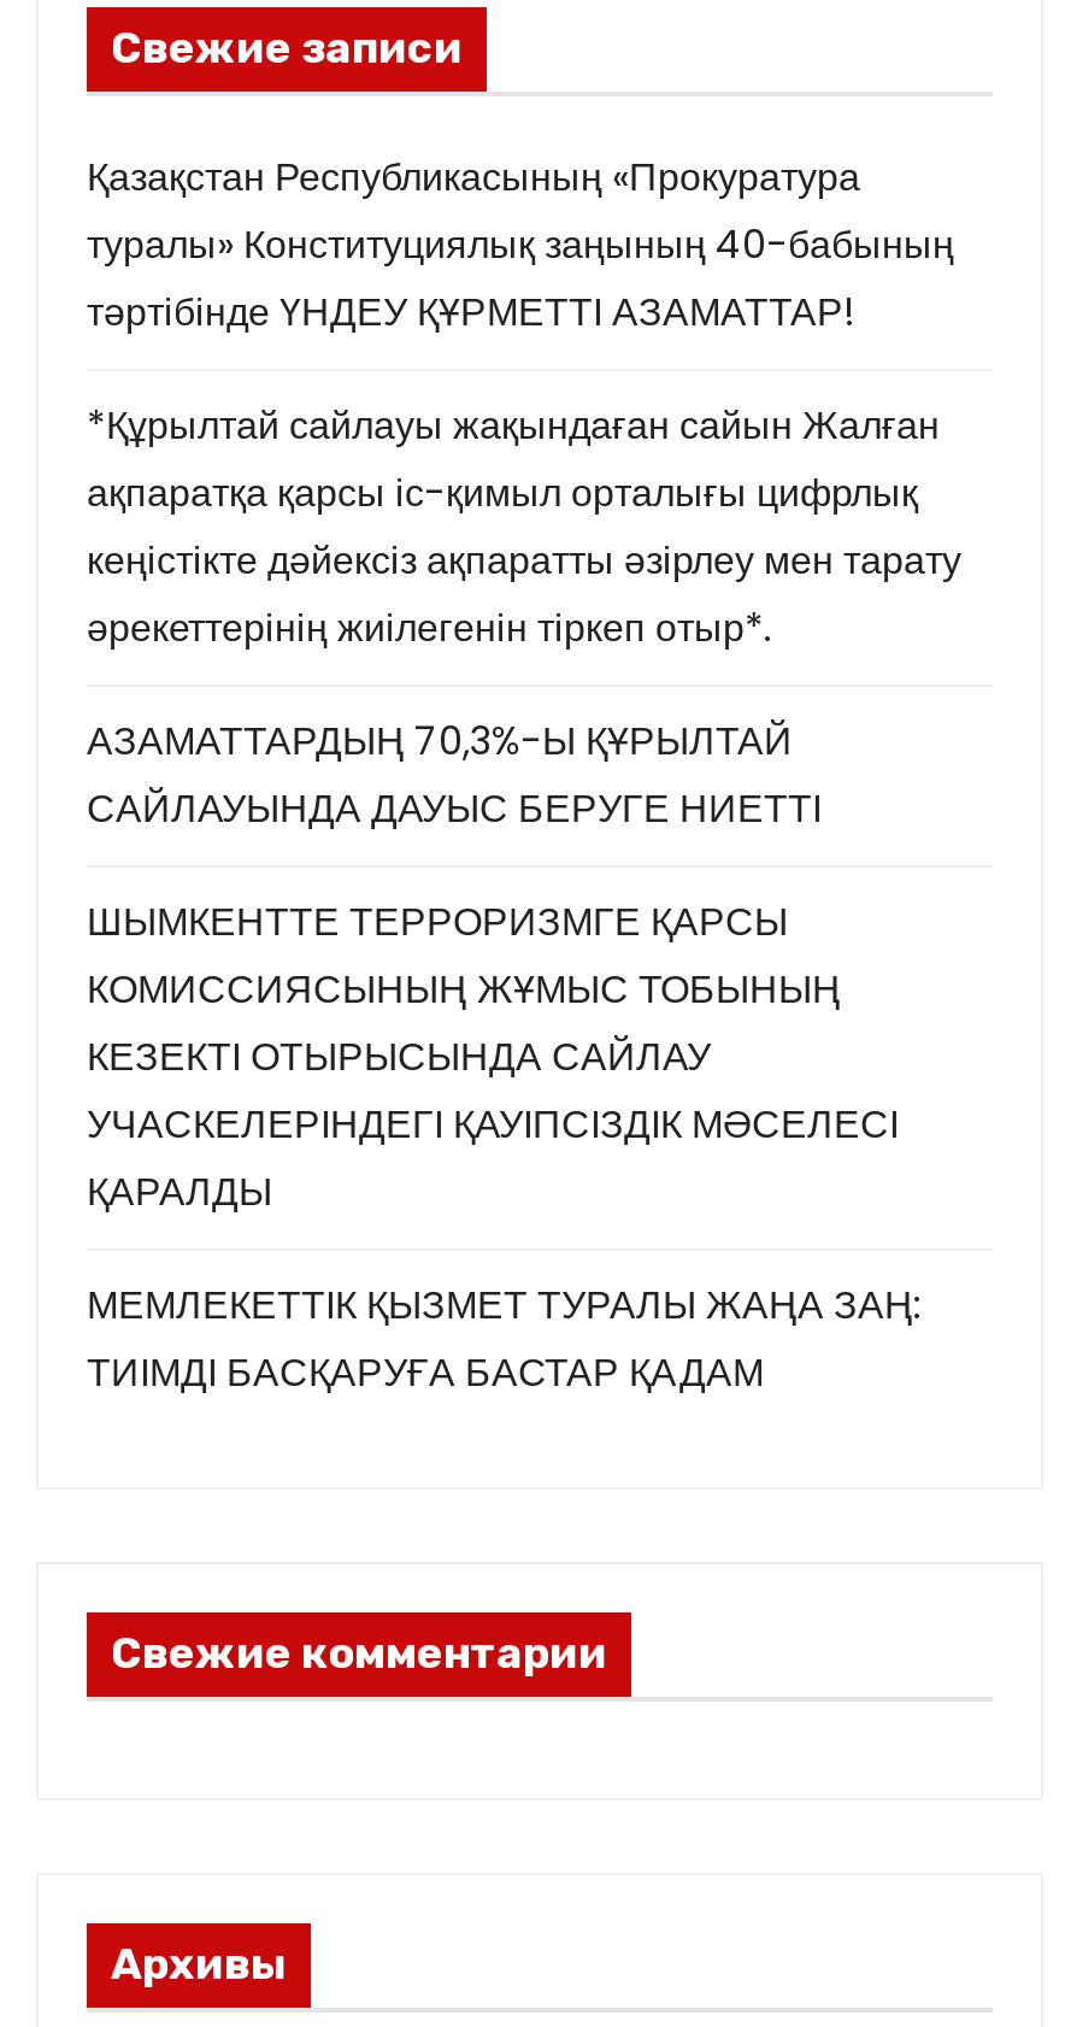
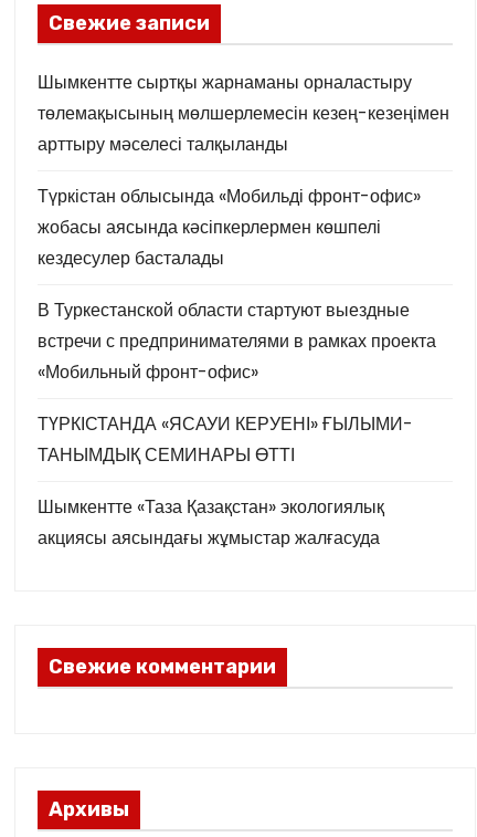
- Қазақстан Республикасының «Прокуратура
- туралы» Конституциялық заңының 40-бабының
- тәртібінде ҮНДЕУ ҚҰРМЕТТІ АЗАМАТТАР!
+ Шымкентте сыртқы жарнаманы орналастыру
+ төлемақысының мөлшерлемесін кезең-кезеңімен
+ арттыру мәселесі талқыланды

- *Құрылтай сайлауы жақындаған сайын Жалған
- ақпаратқа қарсы іс-қимыл орталығы цифрлық
- кеңістікте дәйексіз ақпаратты әзірлеу мен тарату
- әрекеттерінің жиілегенін тіркеп отыр*.
+ Түркістан облысында «Мобильді фронт-офис»
+ жобасы аясында кәсіпкерлермен көшпелі
+ кездесулер басталады

- АЗАМАТТАРДЫҢ 70,3%-Ы ҚҰРЫЛТАЙ
- САЙЛАУЫНДА ДАУЫС БЕРУГЕ НИЕТТІ
+ В Туркестанской области стартуют выездные
+ встречи с предпринимателями в рамках проекта
+ «Мобильный фронт-офис»

- ШЫМКЕНТТЕ ТЕРРОРИЗМГЕ ҚАРСЫ
- КОМИССИЯСЫНЫҢ ЖҰМЫС ТОБЫНЫҢ
- КЕЗЕКТІ ОТЫРЫСЫНДА САЙЛАУ
- УЧАСКЕЛЕРІНДЕГІ ҚАУІПСІЗДІК МӘСЕЛЕСІ
- ҚАРАЛДЫ
+ ТҮРКІСТАНДА «ЯСАУИ КЕРУЕНІ» ҒЫЛЫМИ-
+ ТАНЫМДЫҚ СЕМИНАРЫ ӨТТІ

- МЕМЛЕКЕТТІК ҚЫЗМЕТ ТУРАЛЫ ЖАҢА ЗАҢ:
- ТИІМДІ БАСҚАРУҒА БАСТАР ҚАДАМ
+ Шымкентте «Таза Қазақстан» экологиялық
+ акциясы аясындағы жұмыстар жалғасуда
